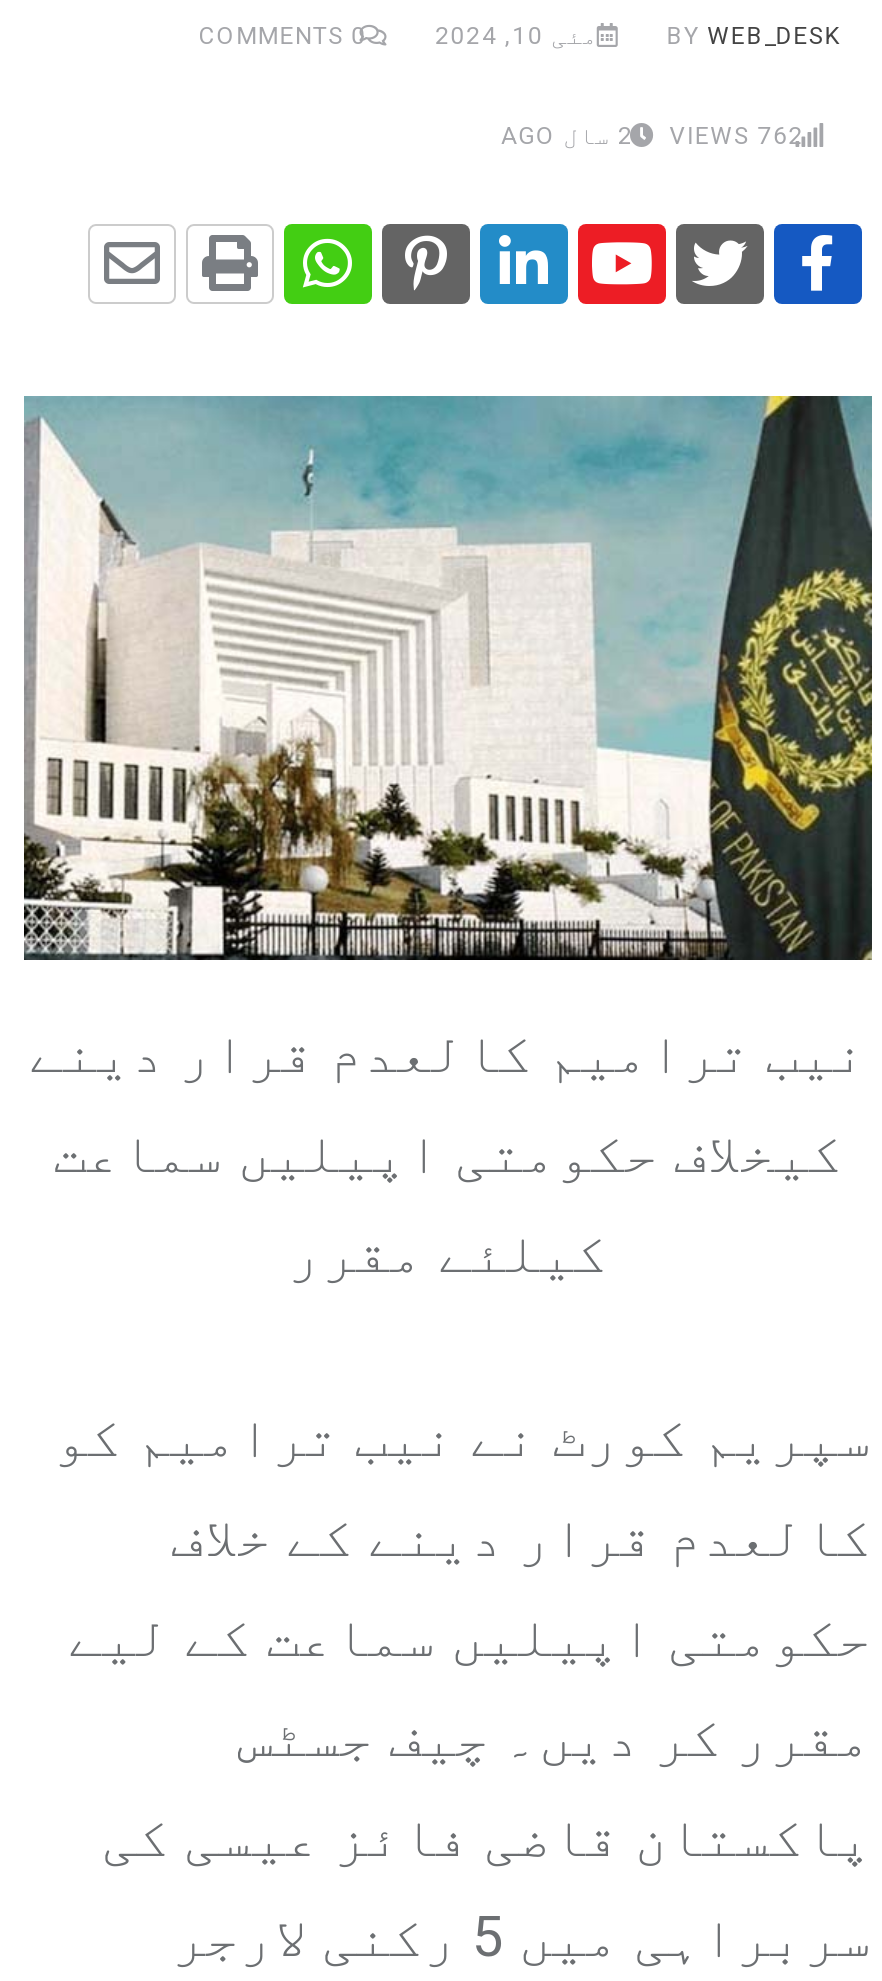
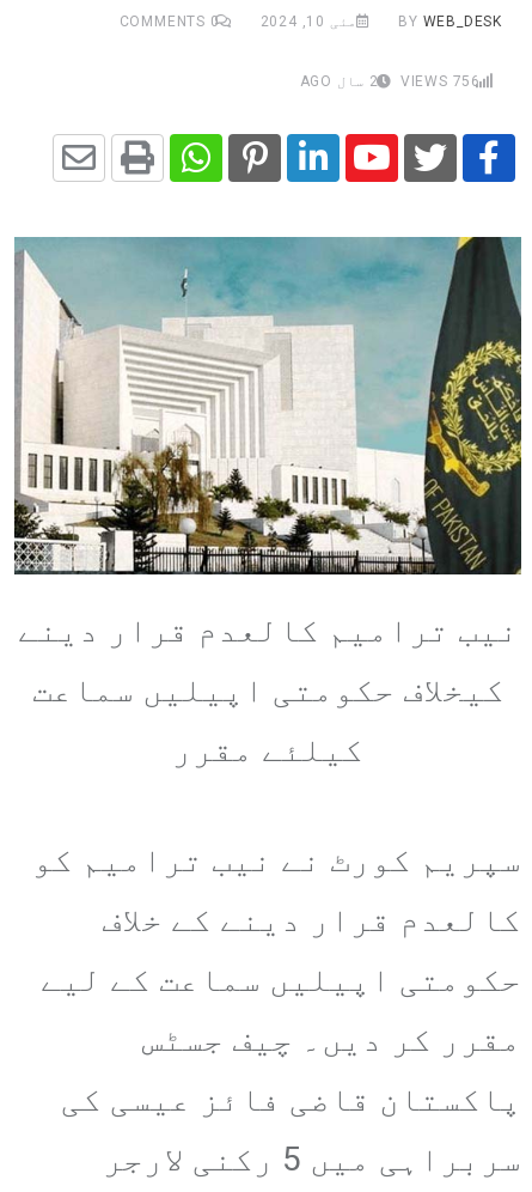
- 762
+ 756
